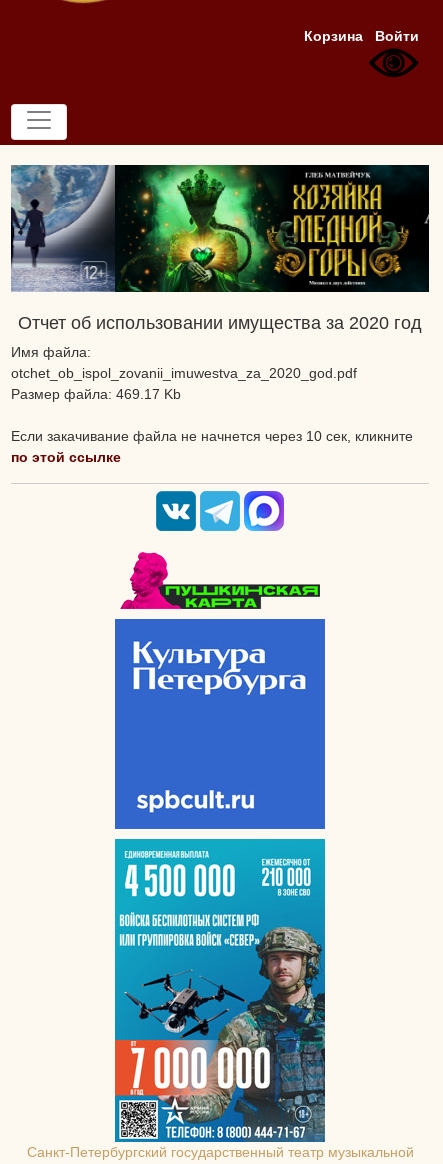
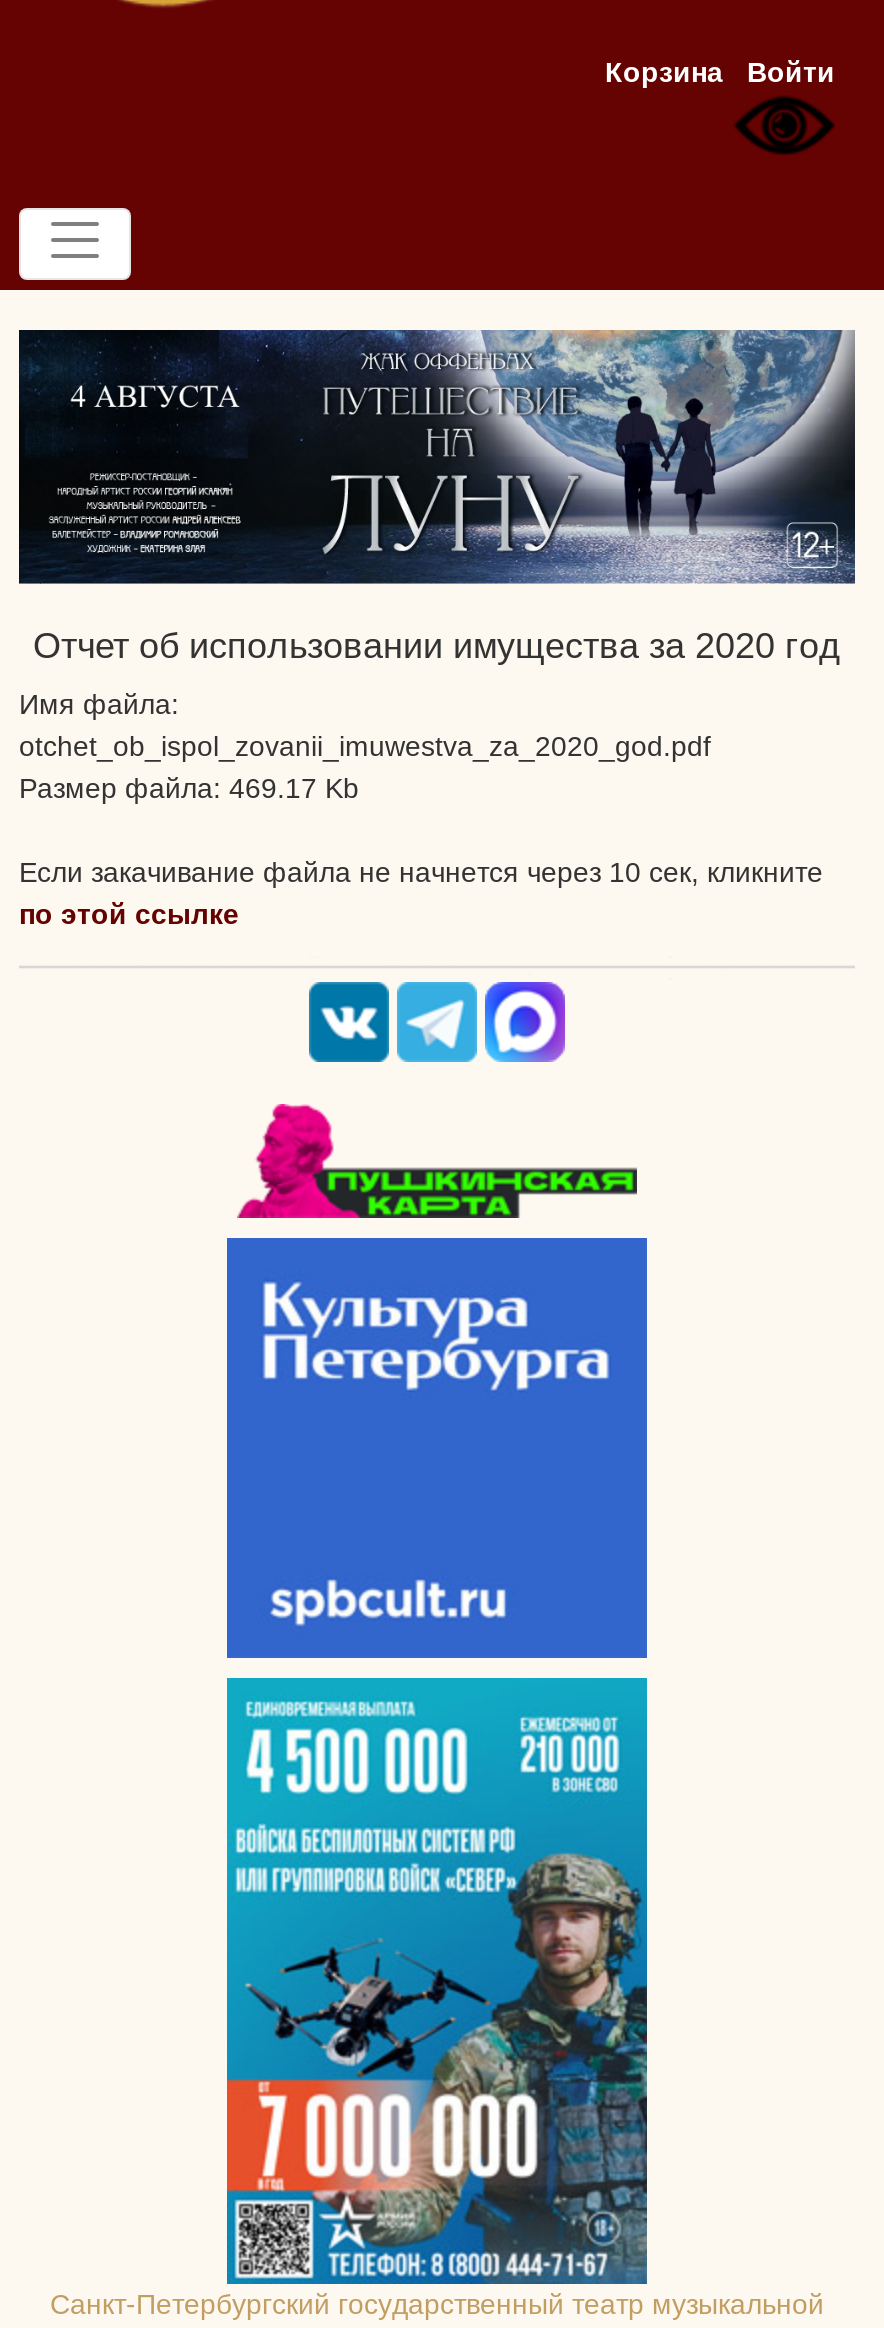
- [image]
+ [image]
